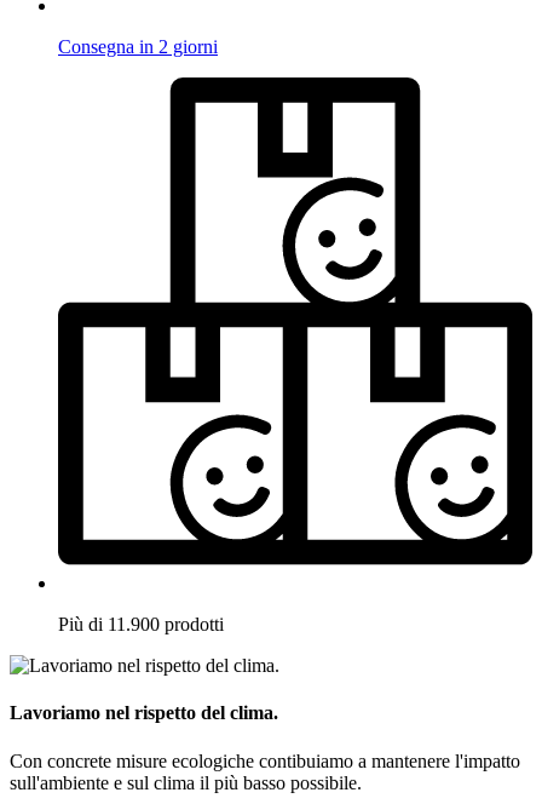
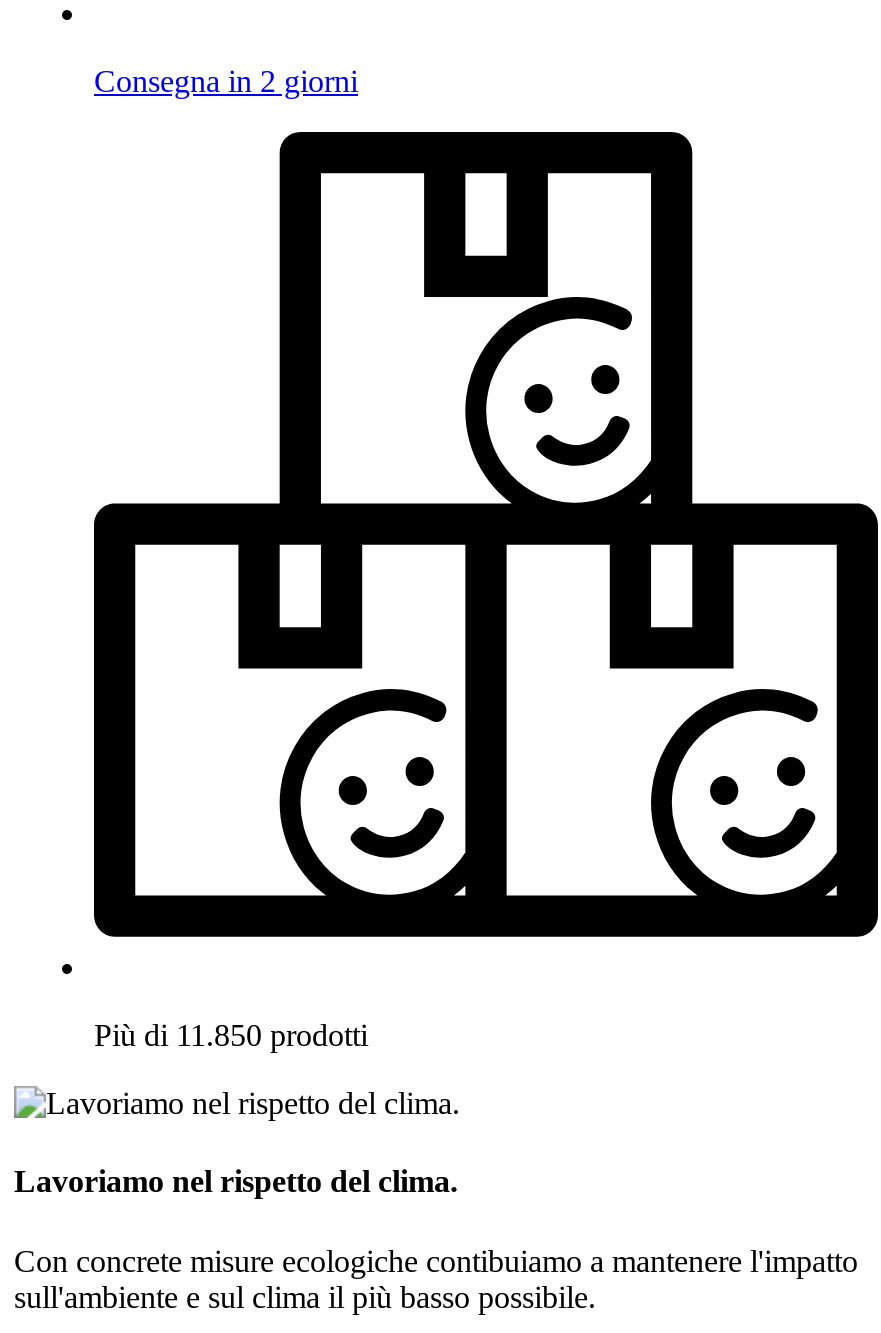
- Più di 11.900 prodotti
+ Più di 11.850 prodotti
